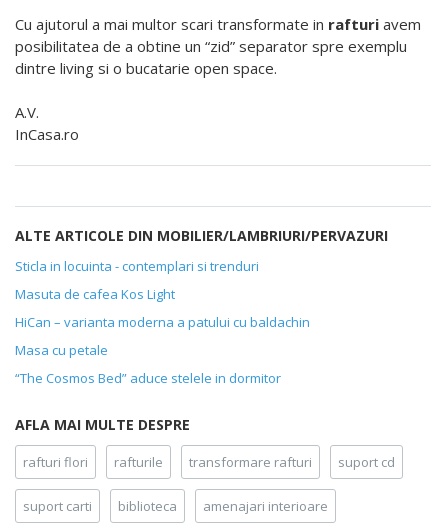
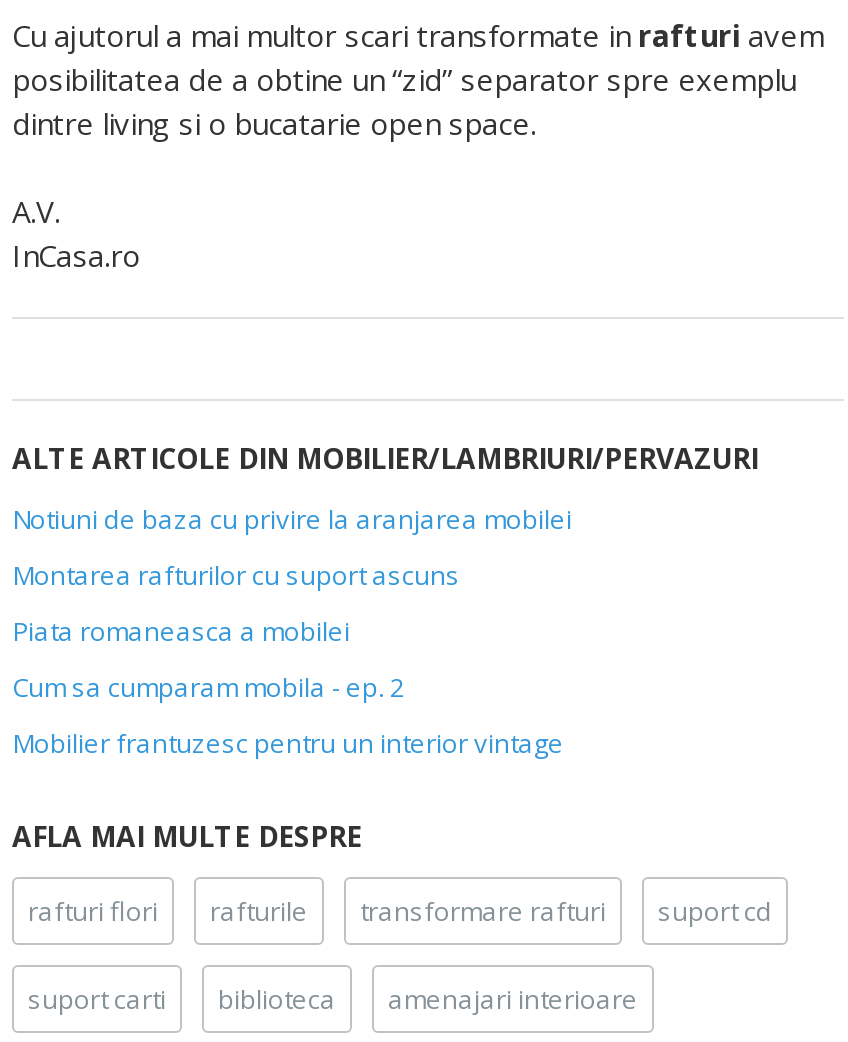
- Sticla in locuinta - contemplari si trenduri
+ Notiuni de baza cu privire la aranjarea mobilei

- Masuta de cafea Kos Light
+ Montarea rafturilor cu suport ascuns

- HiCan – varianta moderna a patului cu baldachin
+ Piata romaneasca a mobilei

- Masa cu petale
+ Cum sa cumparam mobila - ep. 2

- “The Cosmos Bed” aduce stelele in dormitor
+ Mobilier frantuzesc pentru un interior vintage
